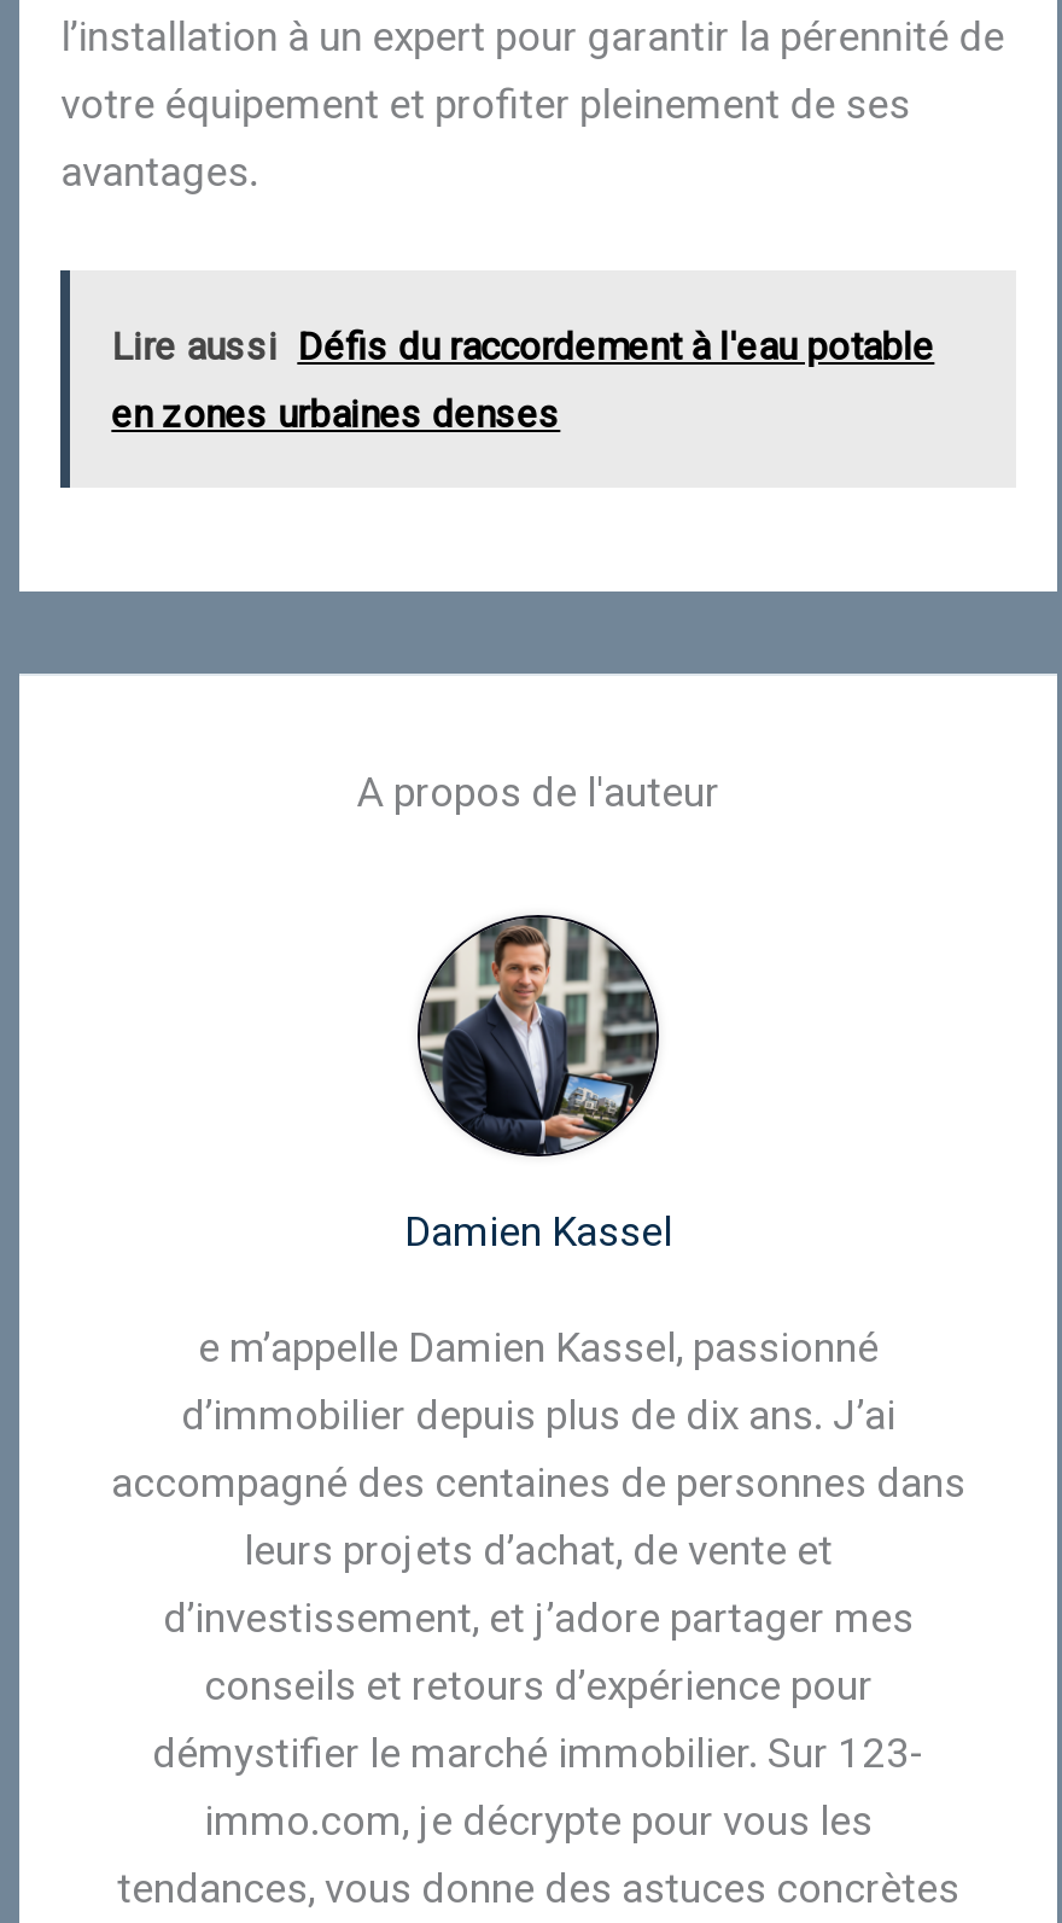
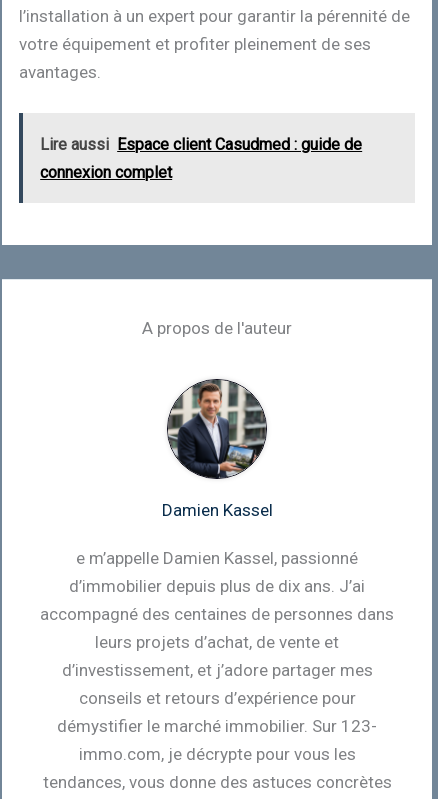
- Lire aussi Défis du raccordement à l'eau potable
+ Lire aussi Espace client Casudmed : guide de

- en zones urbaines denses
+ connexion complet
